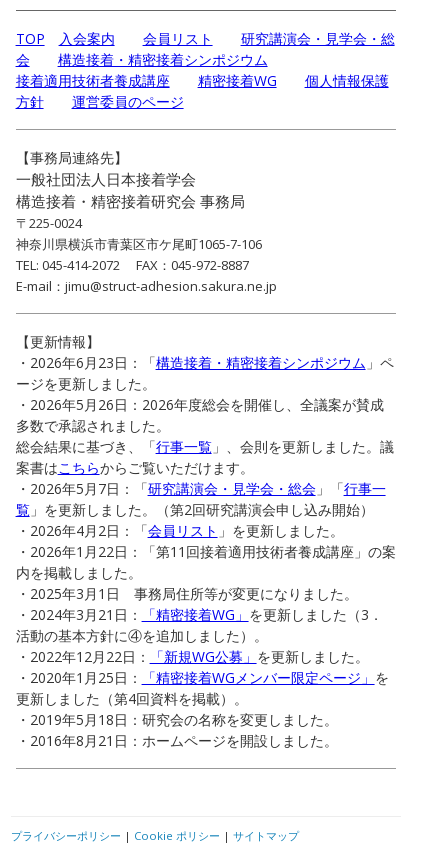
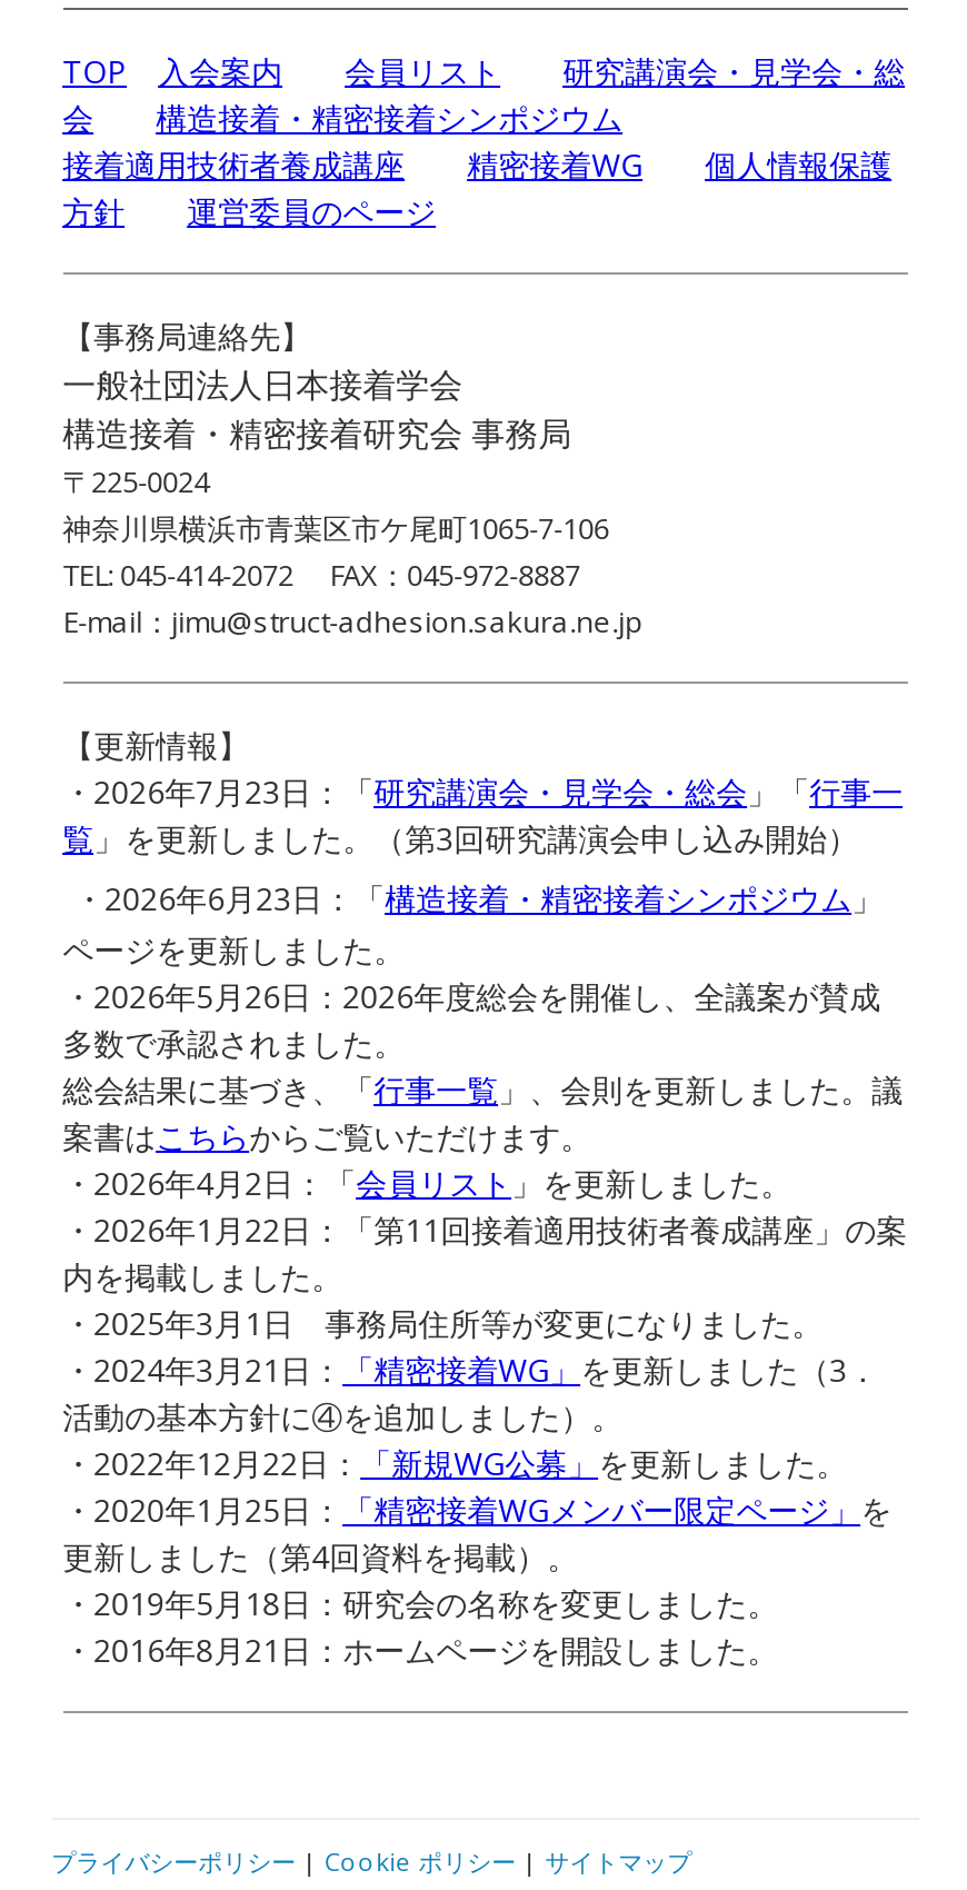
- ・2026年6月23日：「構造接着・精密接着シンポジウム」ペ
- ージを更新しました。
+ ・2026年7月23日：「研究講演会・見学会・総会」「行事一
+ 覧」を更新しました。（第3回研究講演会申し込み開始）
+ ・2026年6月23日：「構造接着・精密接着シンポジウム」
+ ページを更新しました。

moved down: ・2026年5月26日：2026年度総会を開催し、全議案が賛成 | 多数で承認されました。 | 総会結果に基づき、「行事一覧」、会則を更新しました。議 | 案書はこちらからご覧いただけます。

- ・2026年5月7日：「研究講演会・見学会・総会」「行事一
- 覧」を更新しました。（第2回研究講演会申し込み開始）
